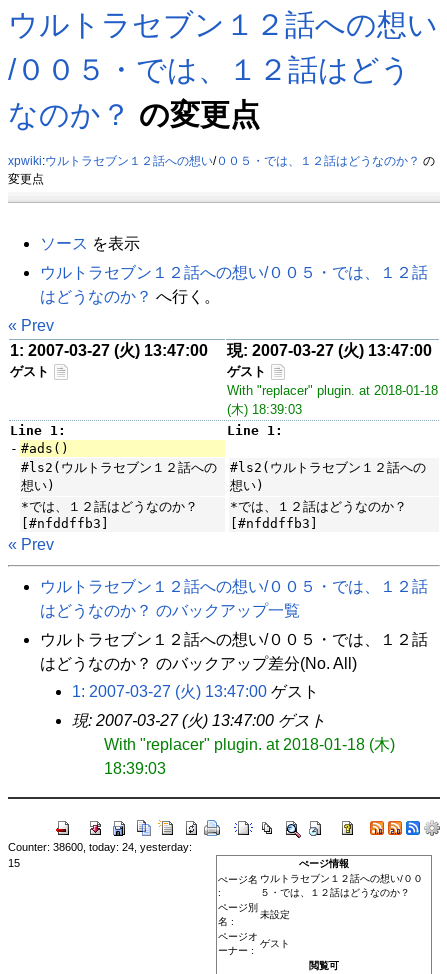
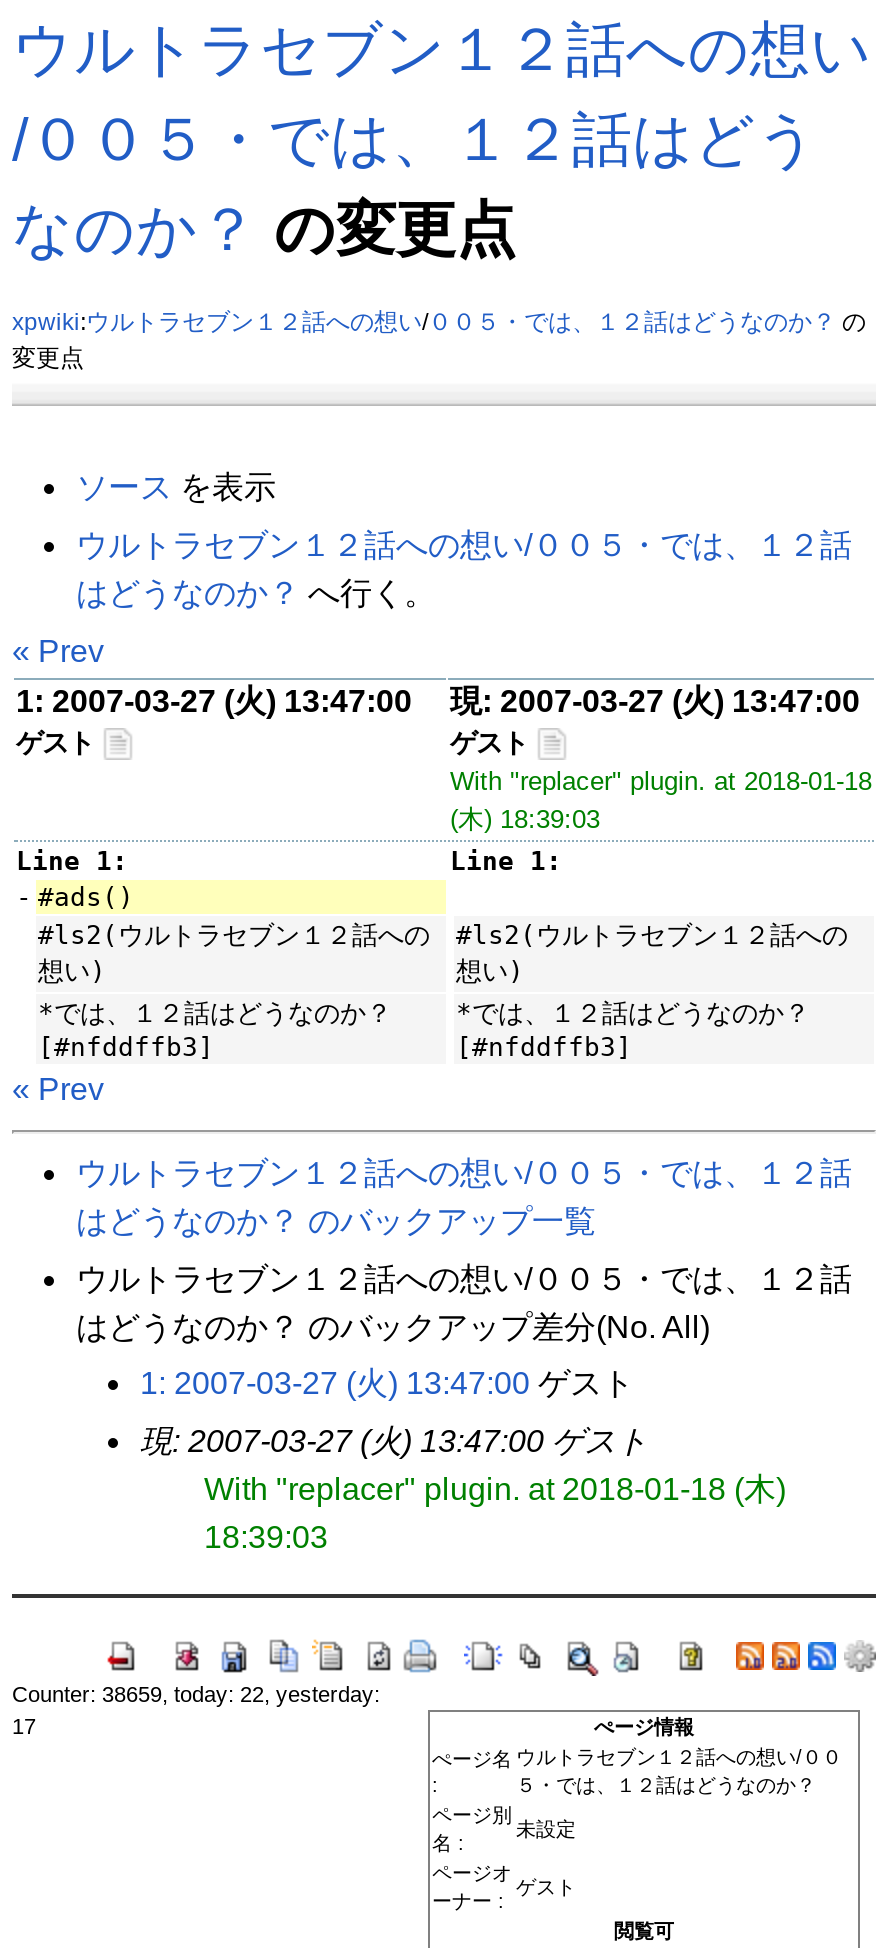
- Counter: 38600, today: 24, yesterday:
+ Counter: 38659, today: 22, yesterday:

- 15
+ 17
